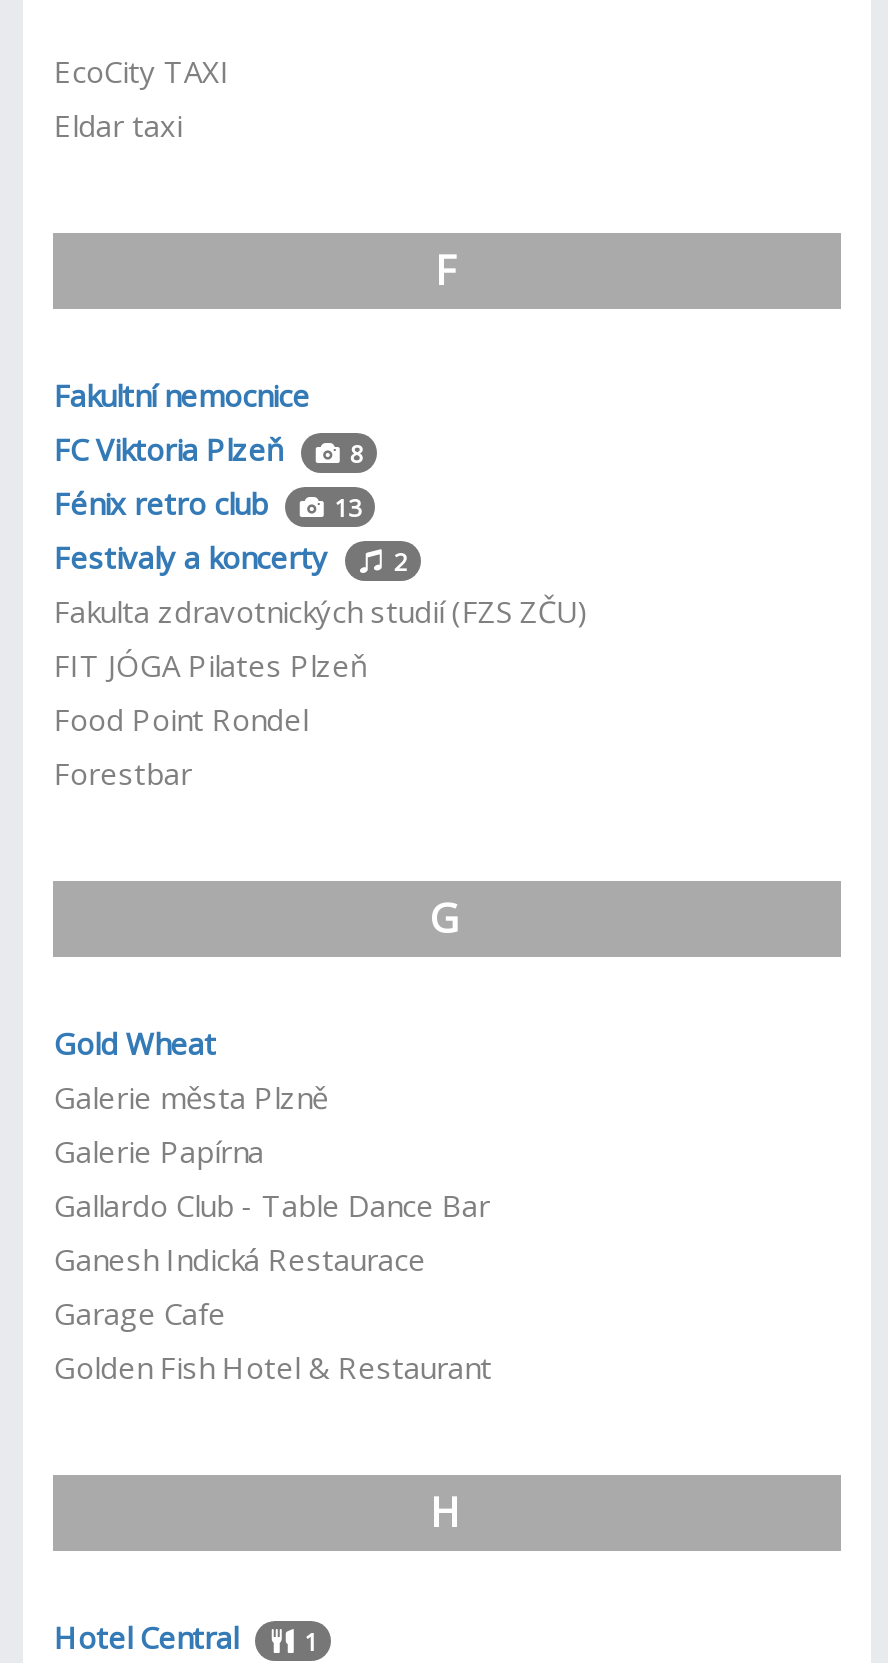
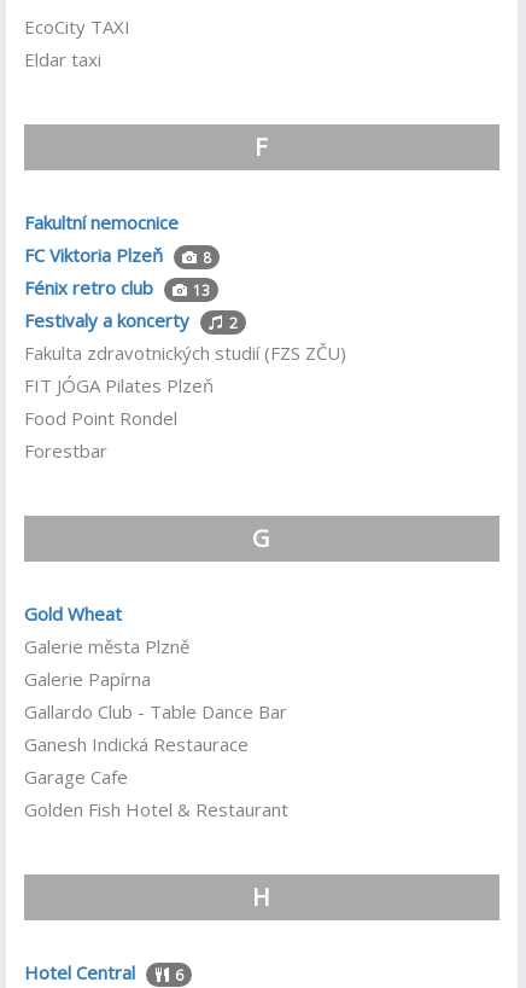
- Hotel Central 1
+ Hotel Central 6
